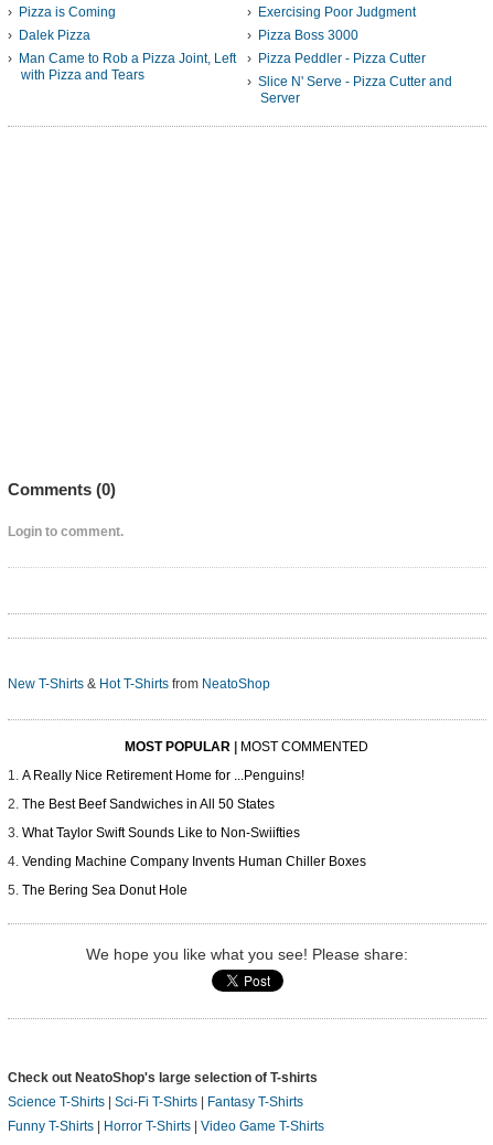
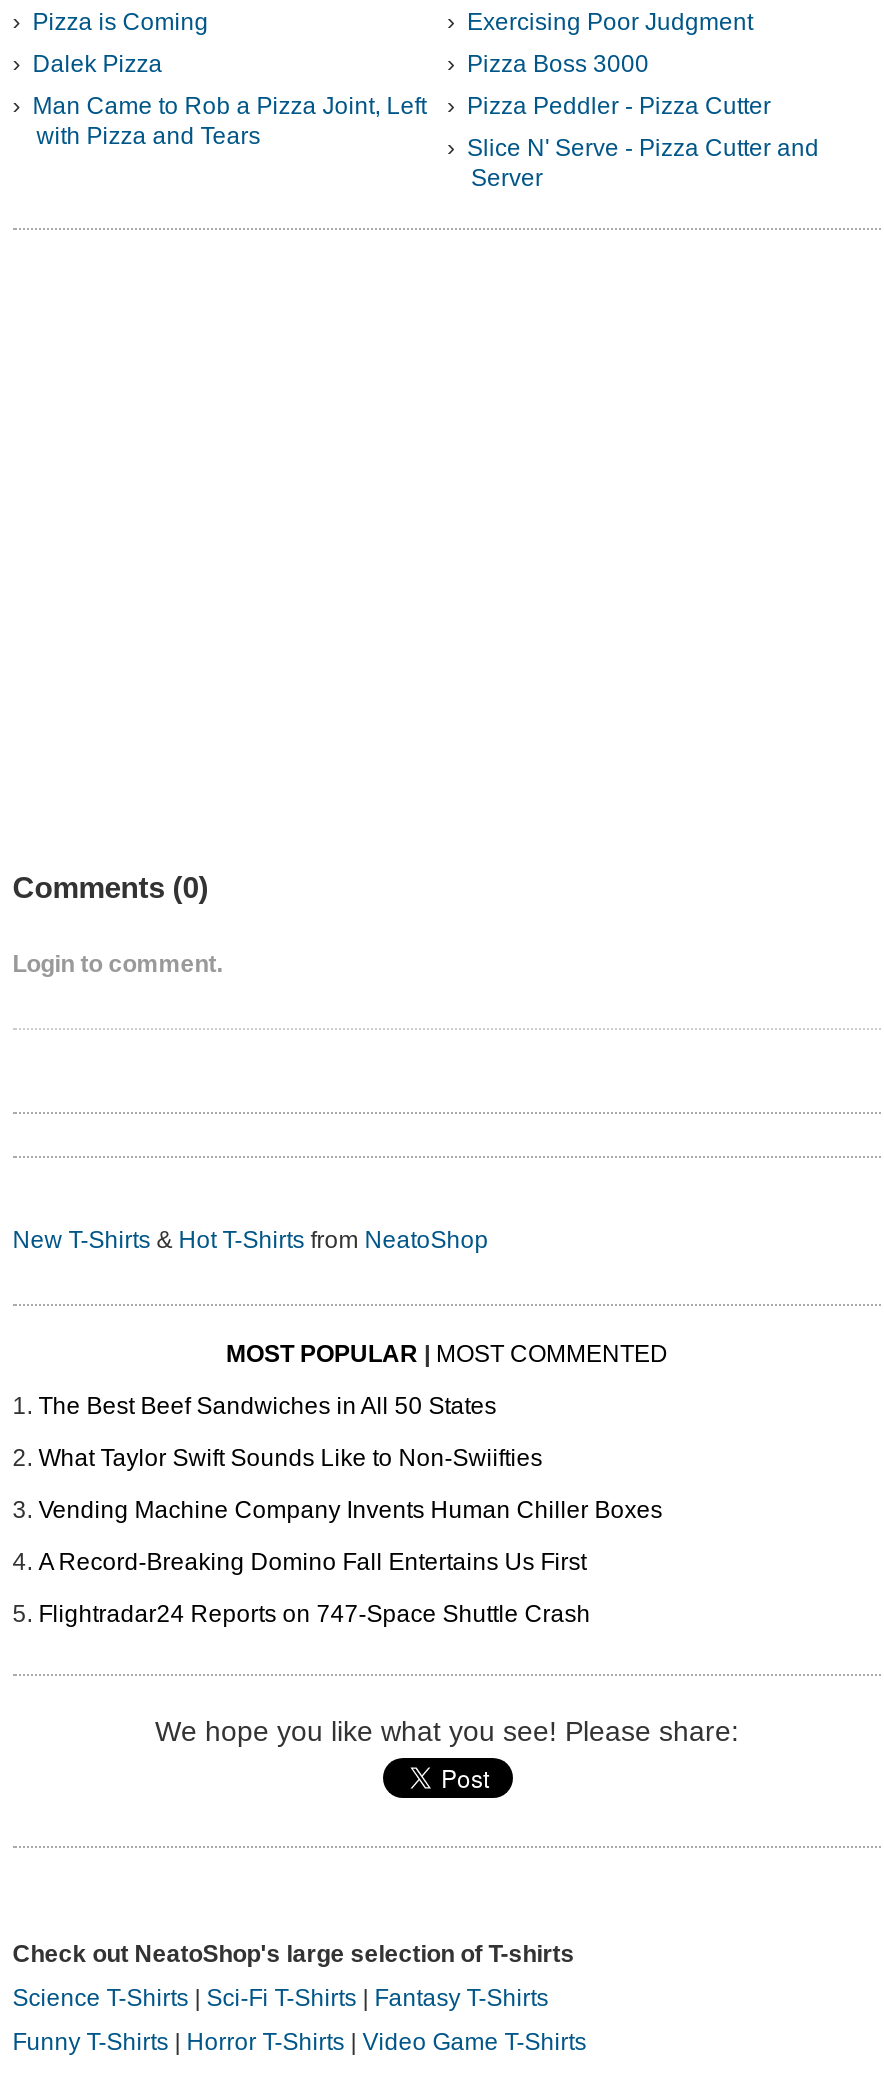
- A Really Nice Retirement Home for ...Penguins!

moved up: The Best Beef Sandwiches in All 50 States | What Taylor Swift Sounds Like to Non-Swiifties | Vending Machine Company Invents Human Chiller Boxes

- The Bering Sea Donut Hole
+ A Record-Breaking Domino Fall Entertains Us First
+ Flightradar24 Reports on 747-Space Shuttle Crash
